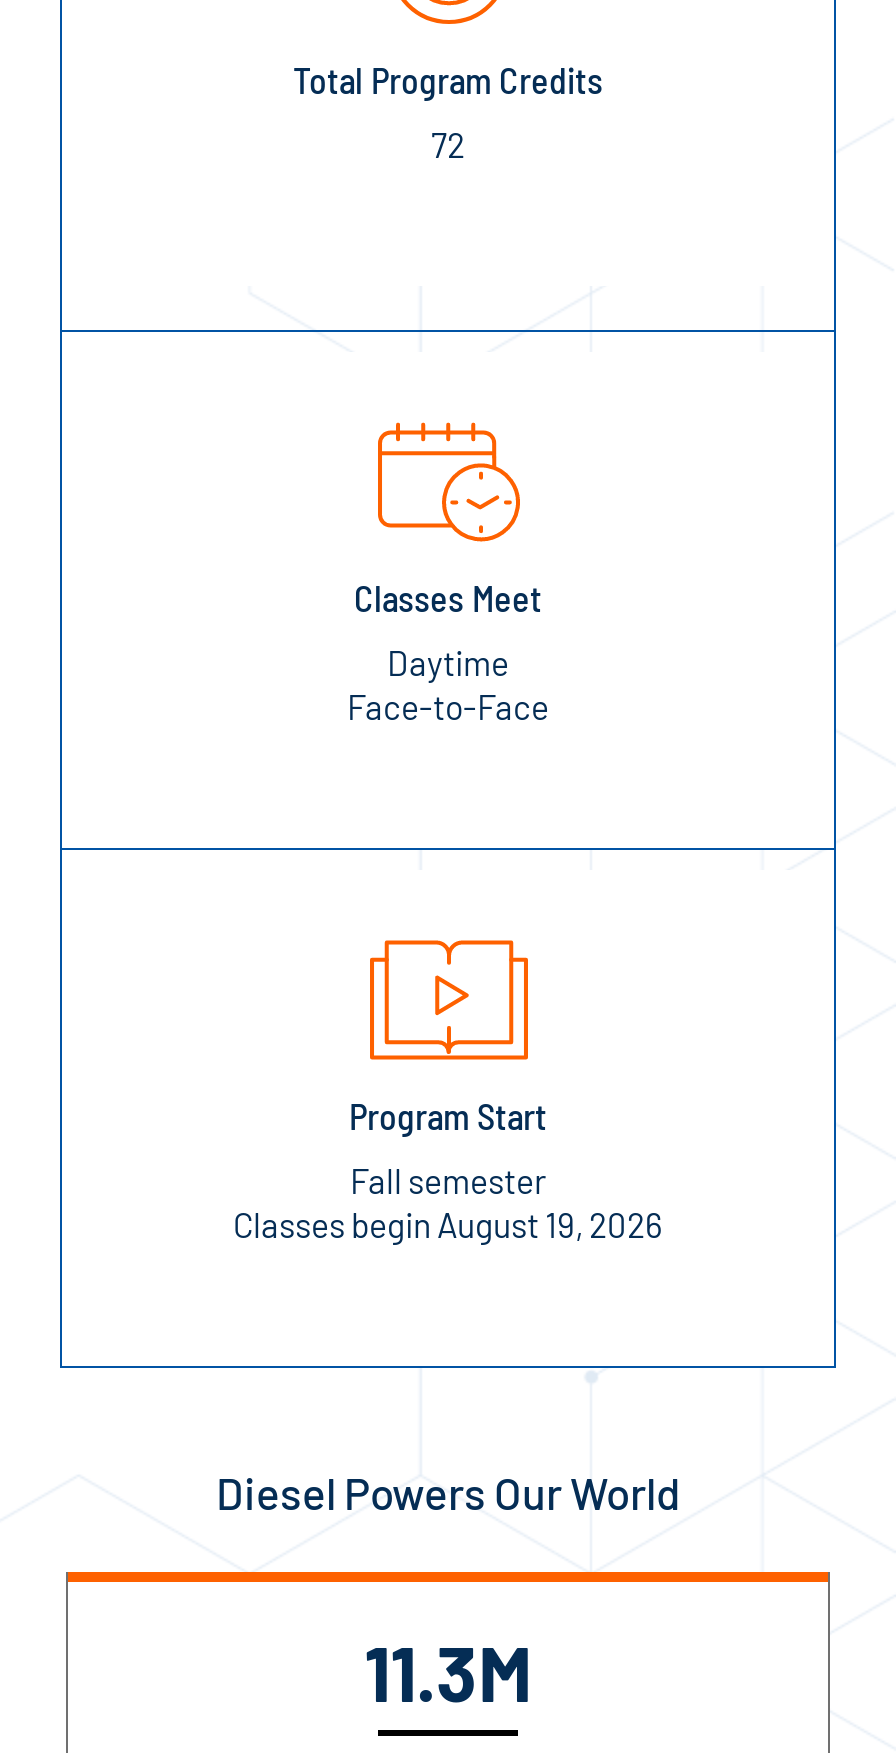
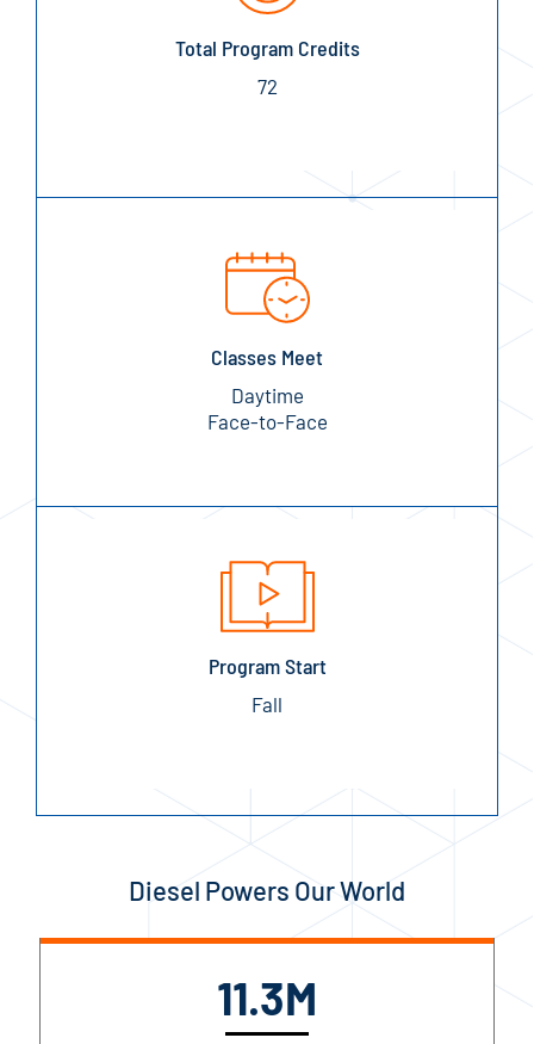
- Fall semester
- Classes begin August 19, 2026
+ Fall
